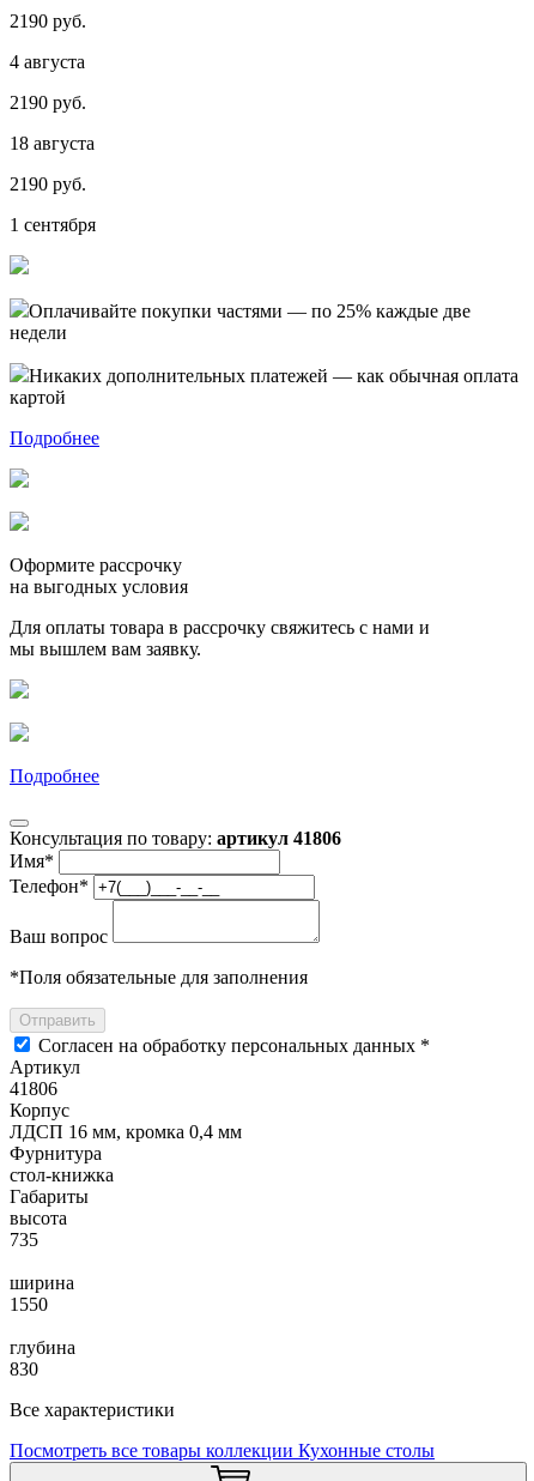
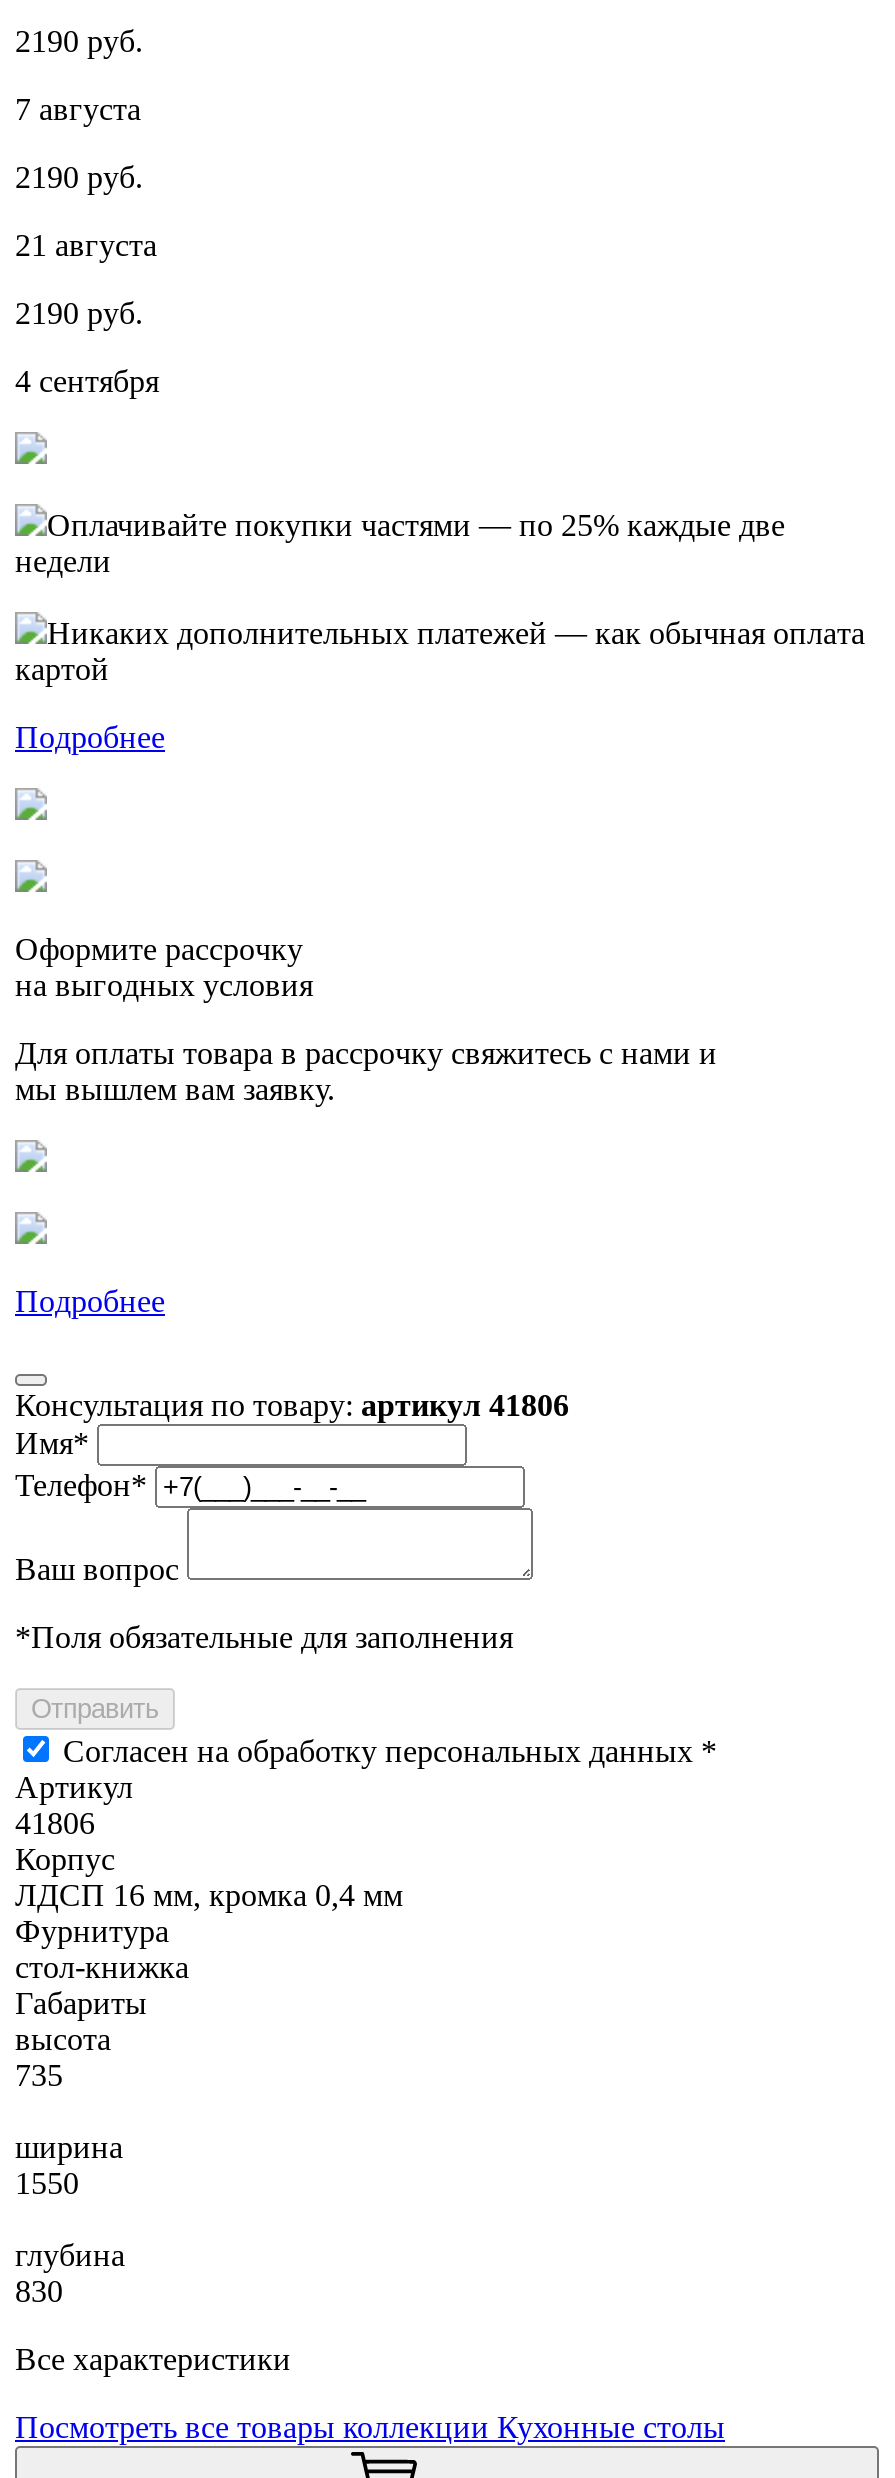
- 4 августа
+ 7 августа

- 18 августа
+ 21 августа

- 1 сентября
+ 4 сентября
